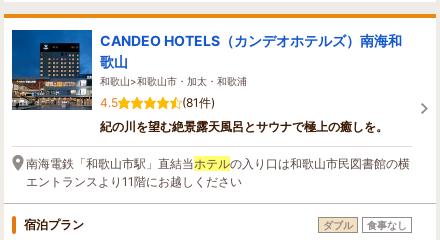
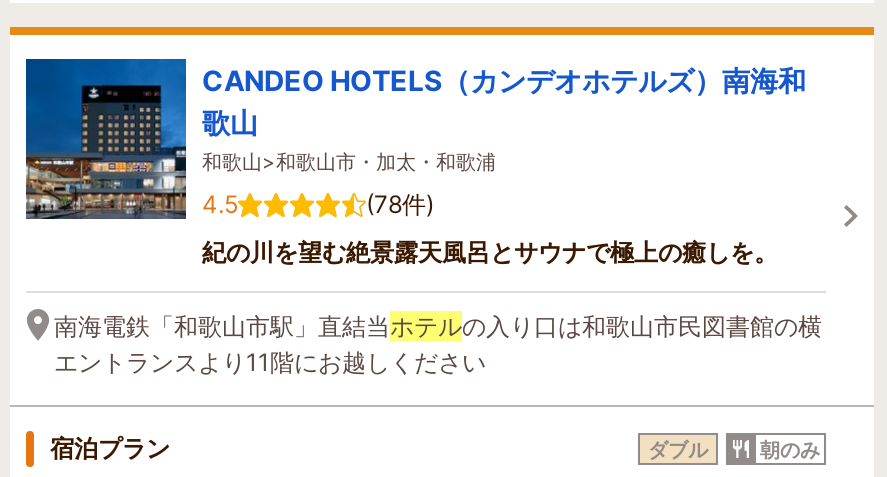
- (81件)
+ (78件)

- 食事なし
+ 朝のみ
